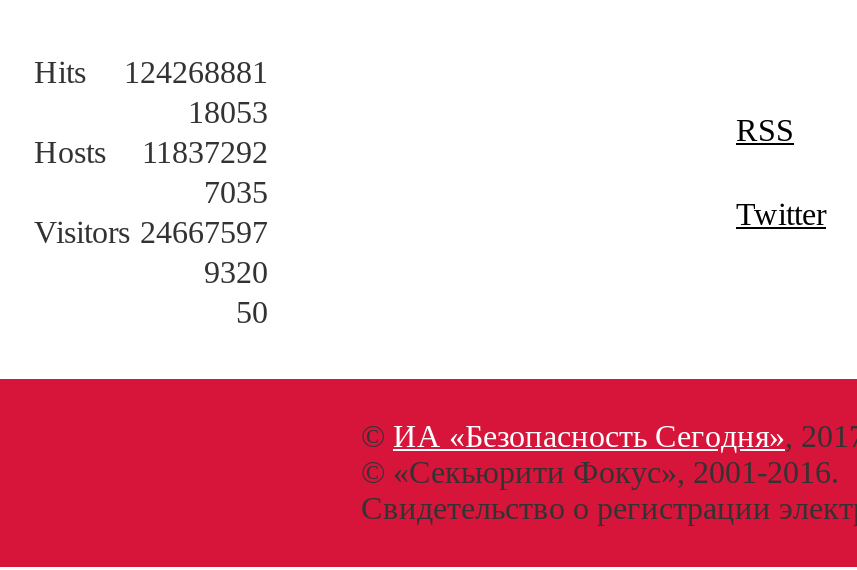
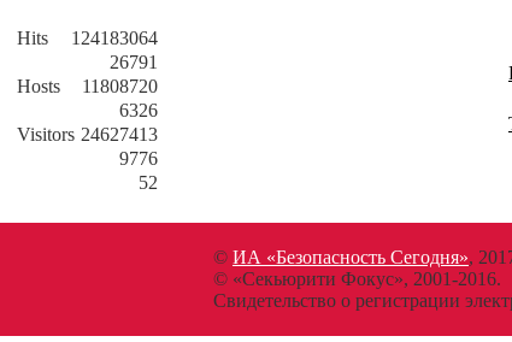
- Hits 124268881
+ Hits 124183064

- 18053
+ 26791

- Hosts 11837292
+ Hosts 11808720

- 7035
+ 6326

- Visitors 24667597
+ Visitors 24627413

- 9320
+ 9776

- 50
+ 52
